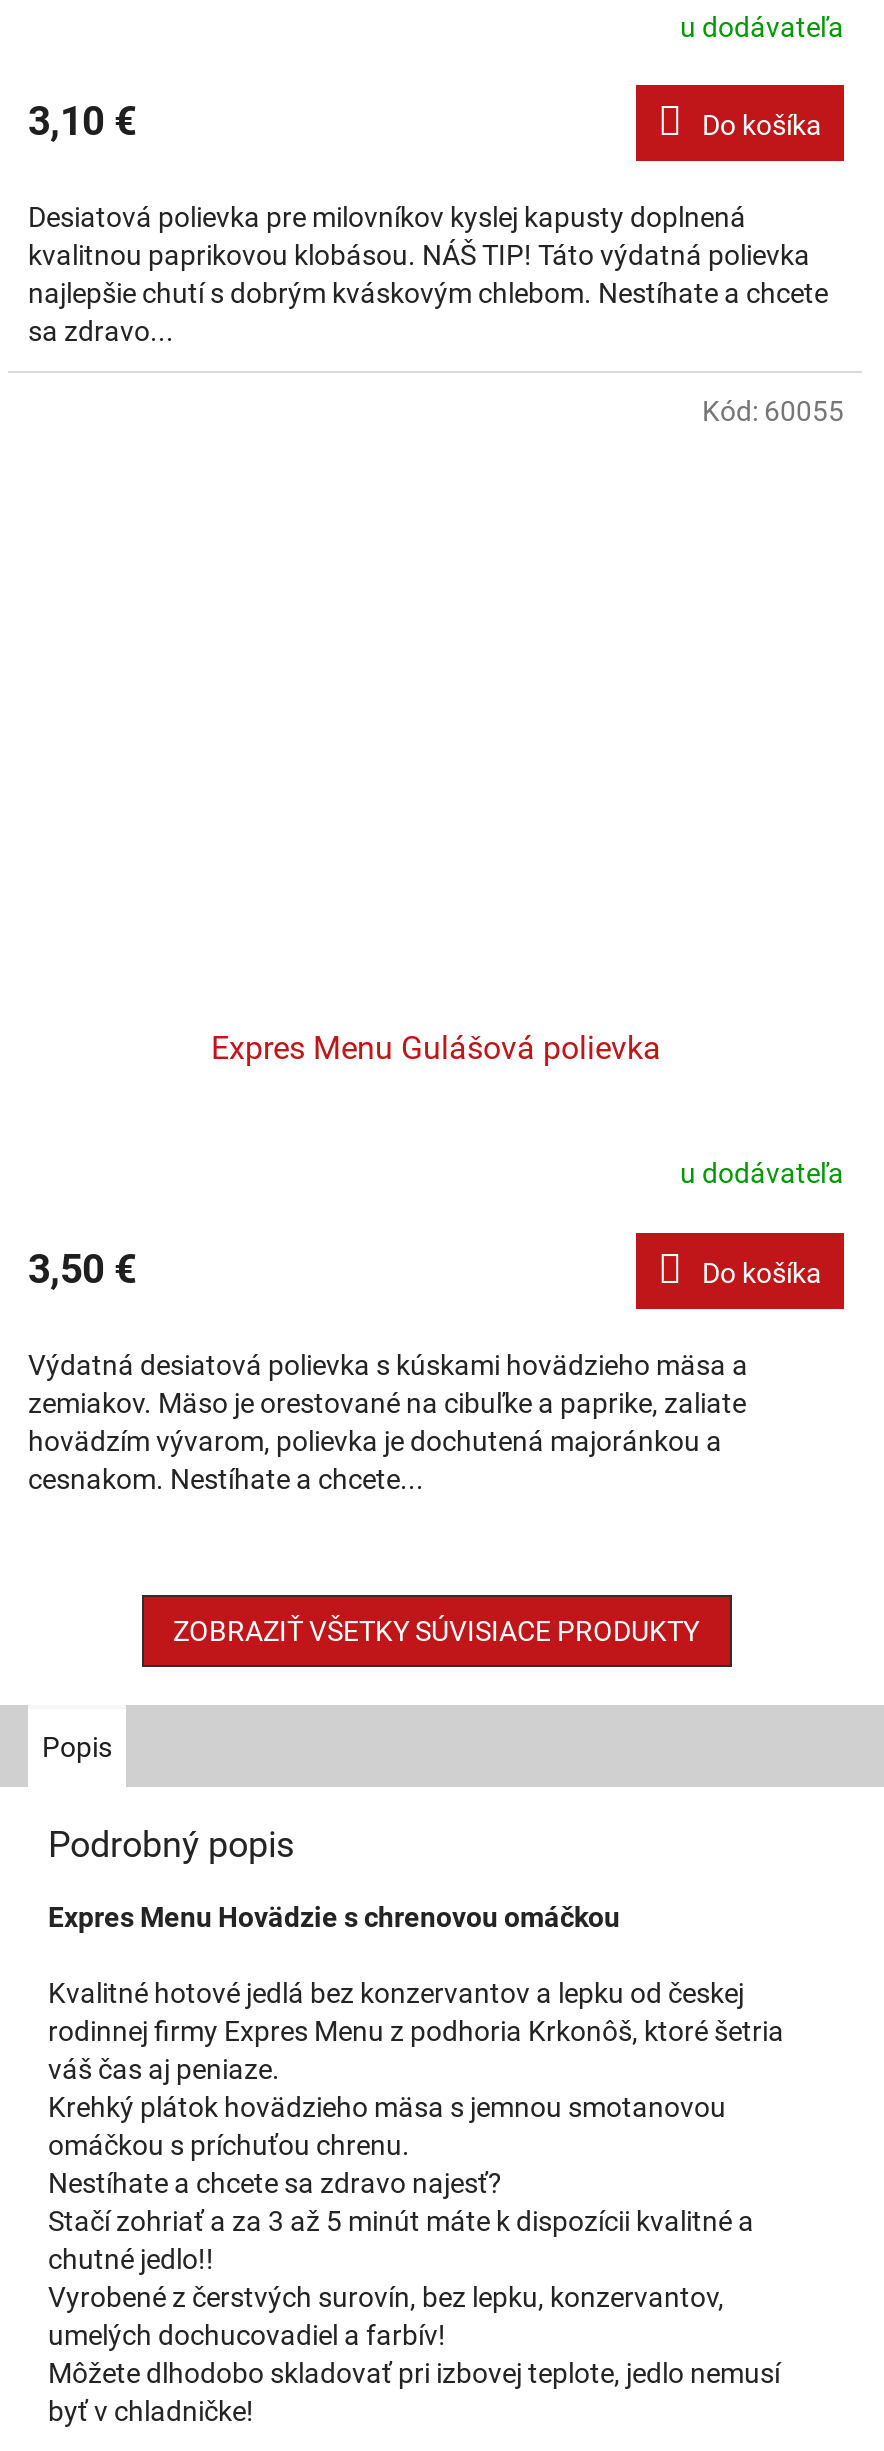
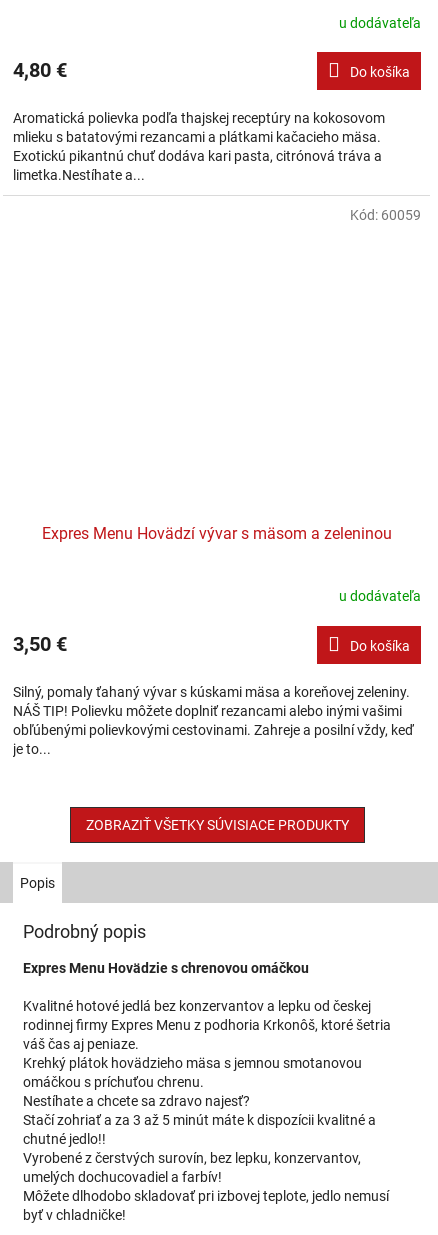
- 3,10 €
+ 4,80 €

- Desiatová polievka pre milovníkov kyslej kapusty doplnená
- kvalitnou paprikovou klobásou. NÁŠ TIP! Táto výdatná polievka
- najlepšie chutí s dobrým kváskovým chlebom. Nestíhate a chcete
- sa zdravo...
+ Aromatická polievka podľa thajskej receptúry na kokosovom
+ mlieku s batatovými rezancami a plátkami kačacieho mäsa.
+ Exotickú pikantnú chuť dodáva kari pasta, citrónová tráva a
+ limetka.Nestíhate a...

- Kód: 60055
+ Kód: 60059

- Expres Menu Gulášová polievka
+ Expres Menu Hovädzí vývar s mäsom a zeleninou

- Výdatná desiatová polievka s kúskami hovädzieho mäsa a
- zemiakov. Mäso je orestované na cibuľke a paprike, zaliate
- hovädzím vývarom, polievka je dochutená majoránkou a
- cesnakom. Nestíhate a chcete...
+ Silný, pomaly ťahaný vývar s kúskami mäsa a koreňovej zeleniny.
+ NÁŠ TIP! Polievku môžete doplniť rezancami alebo inými vašimi
+ obľúbenými polievkovými cestovinami. Zahreje a posilní vždy, keď
+ je to...
